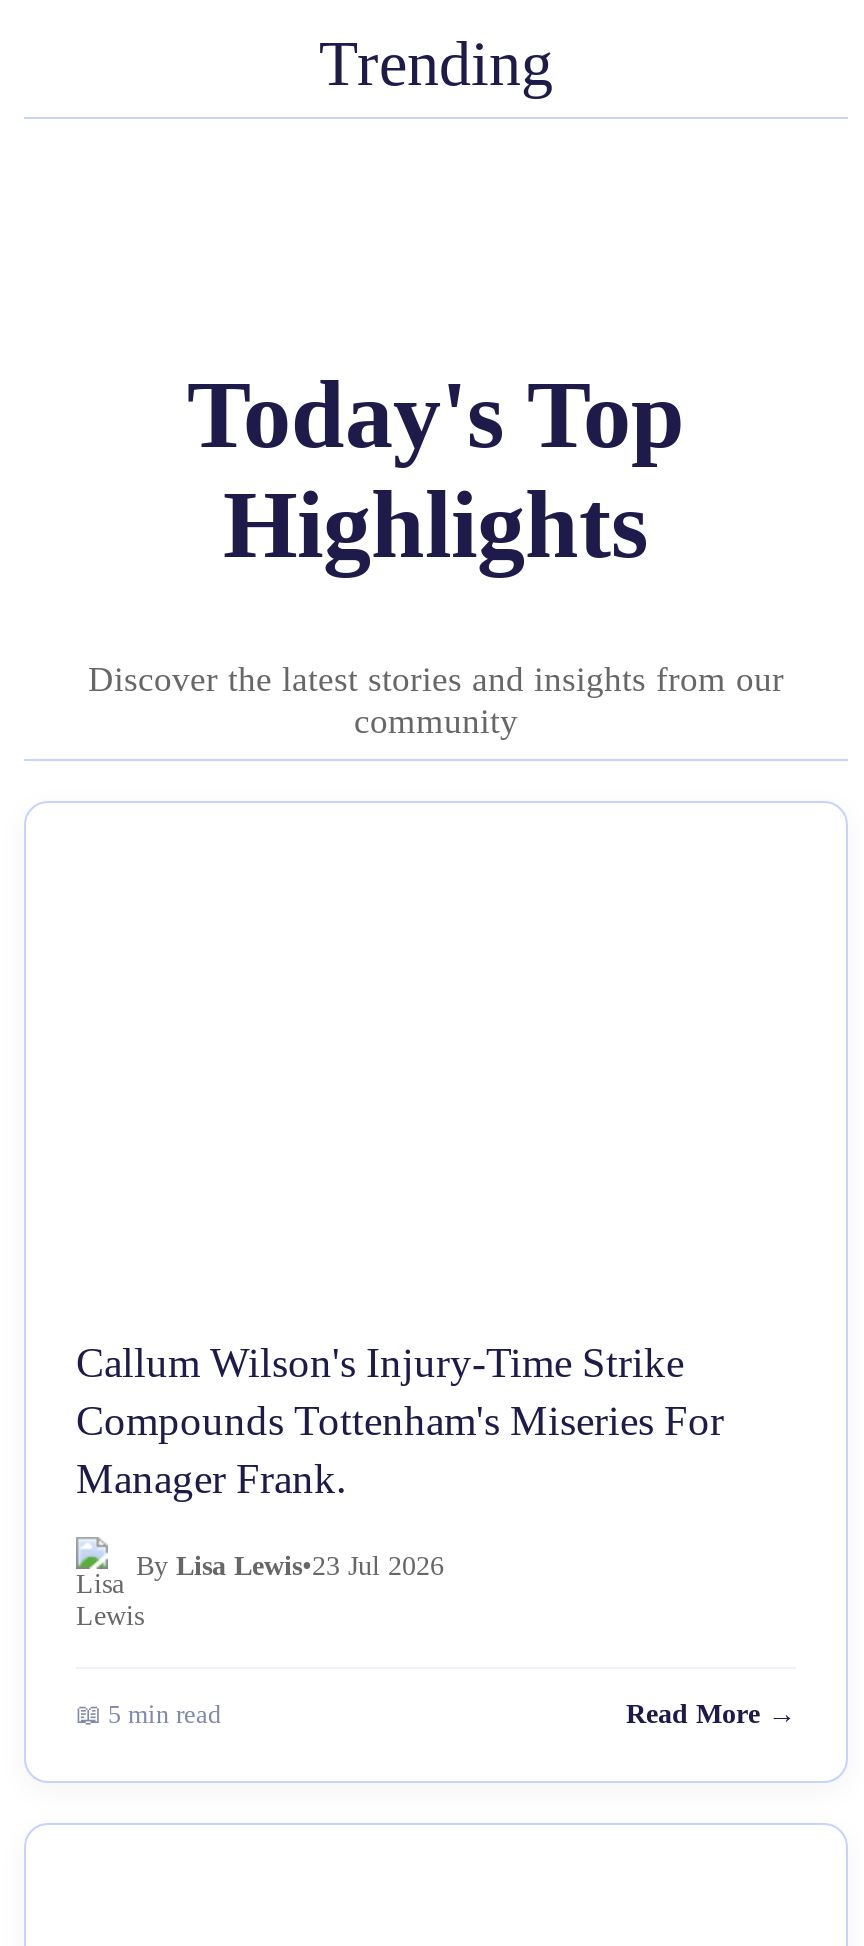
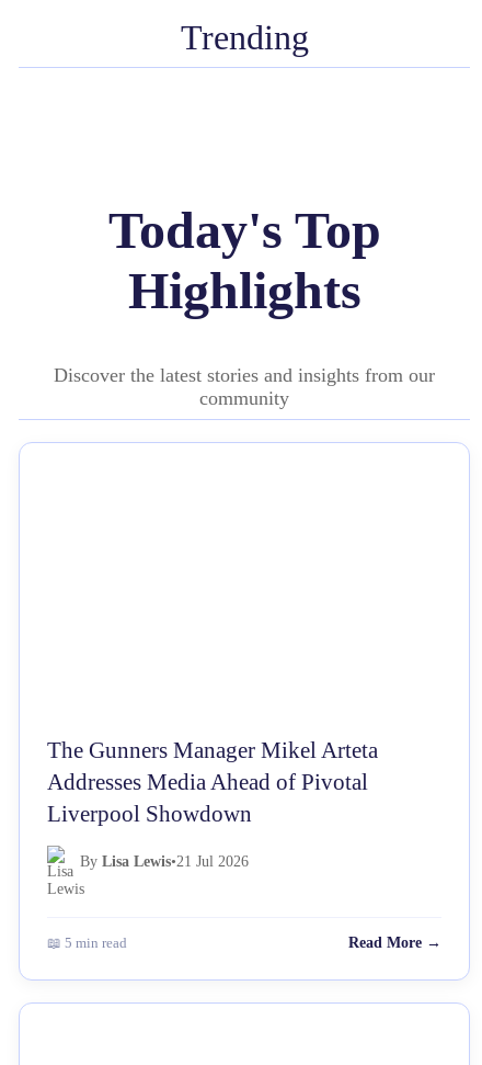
- Callum Wilson's Injury-Time Strike
- Compounds Tottenham's Miseries For
- Manager Frank.
+ The Gunners Manager Mikel Arteta
+ Addresses Media Ahead of Pivotal
+ Liverpool Showdown

- By Lisa Lewis•23 Jul 2026
+ By Lisa Lewis•21 Jul 2026
